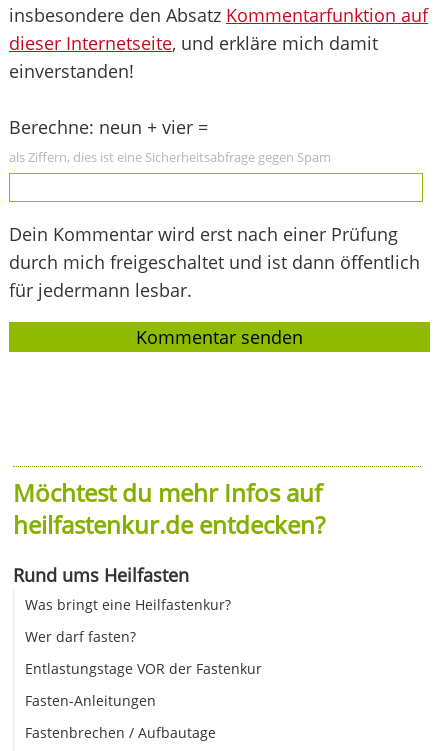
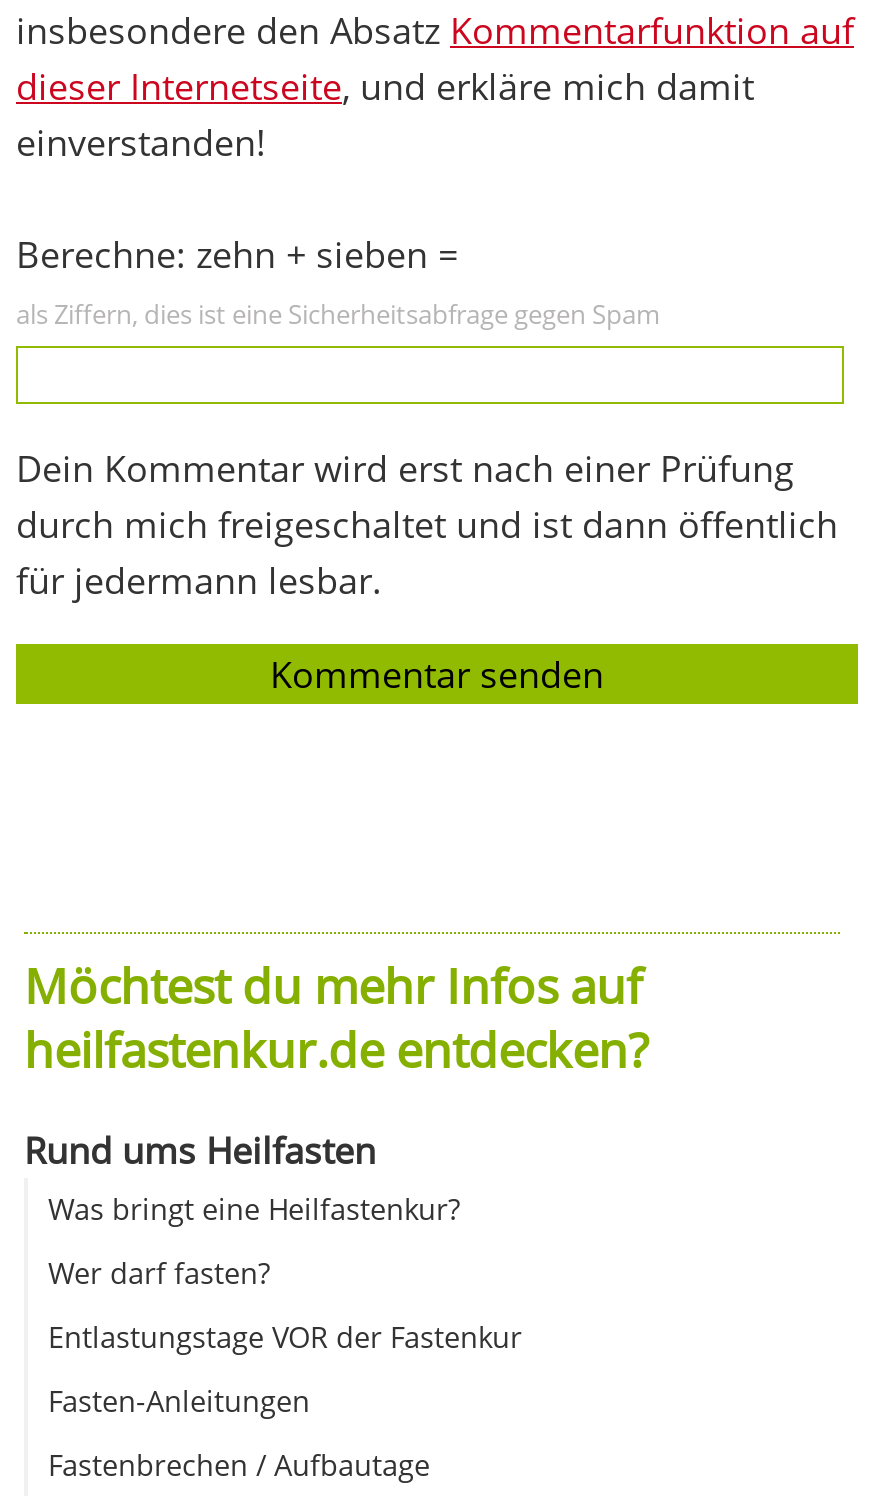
- Berechne: neun + vier =
+ Berechne: zehn + sieben =
